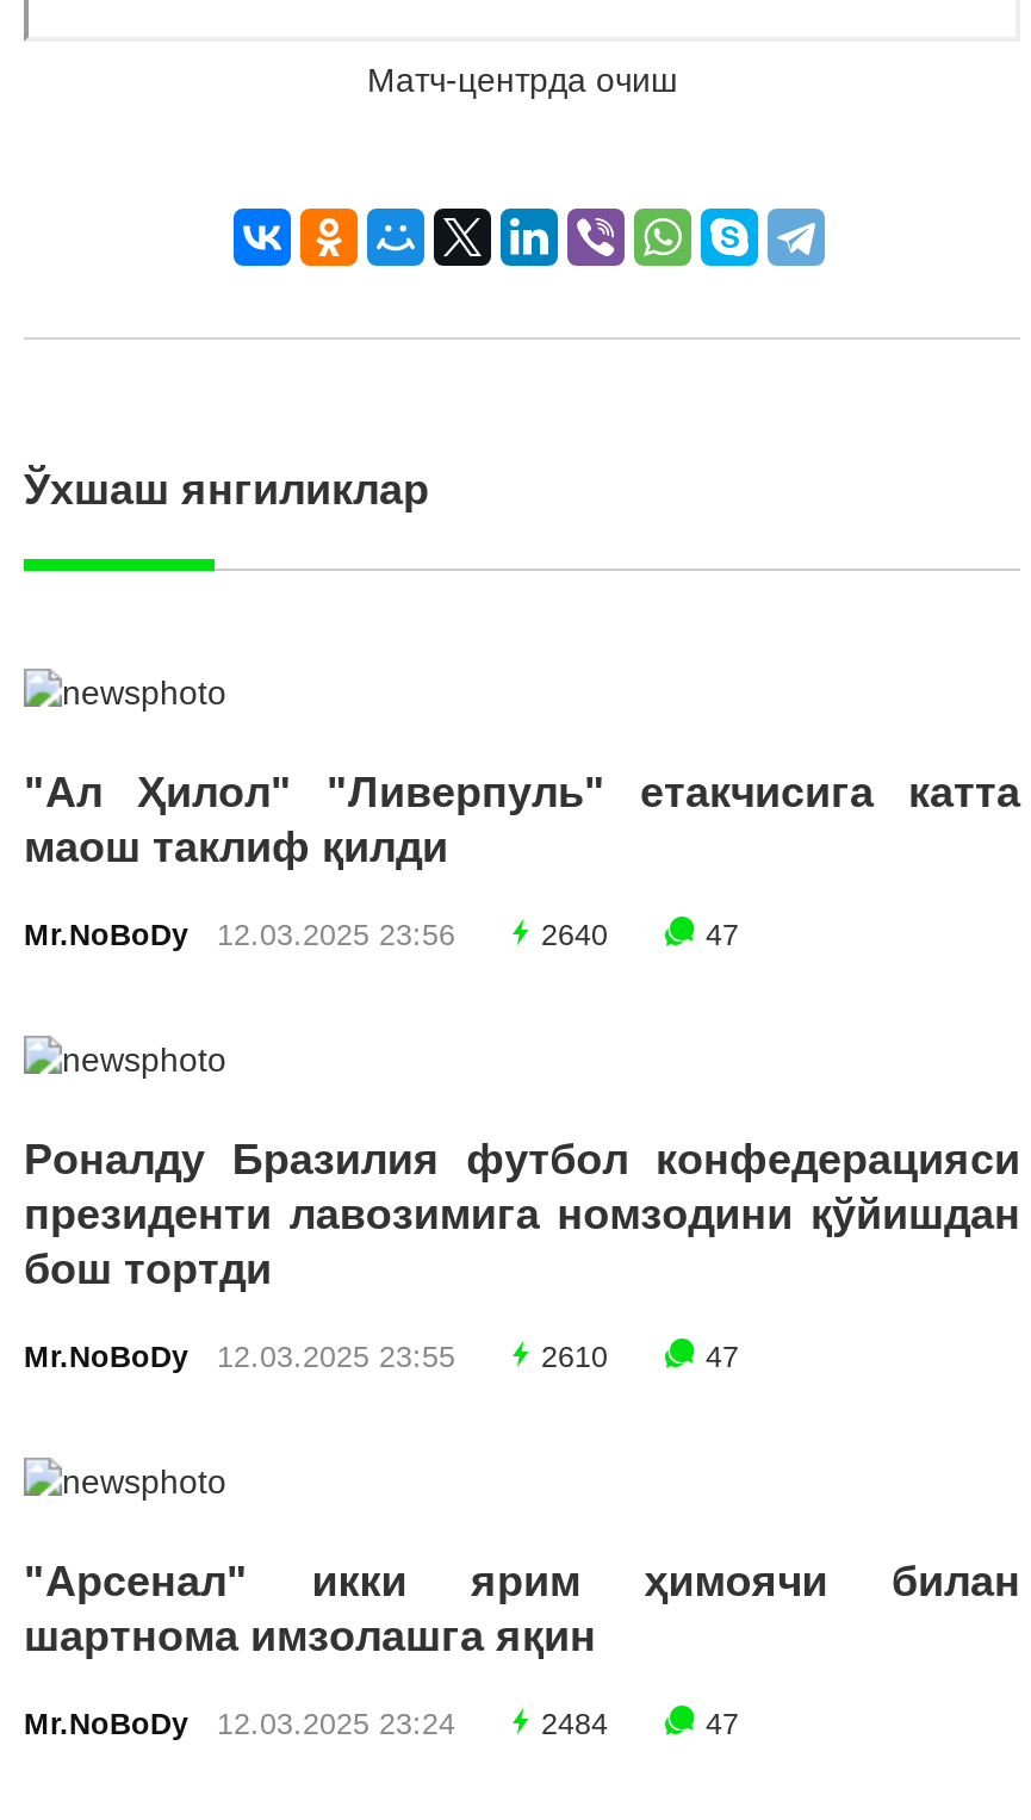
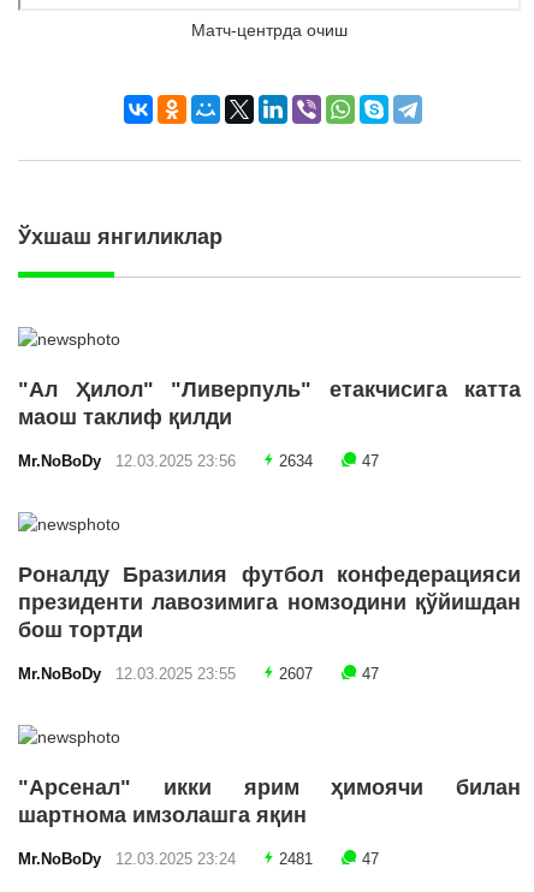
- 2640
+ 2634

- 2610
+ 2607

- 2484
+ 2481
